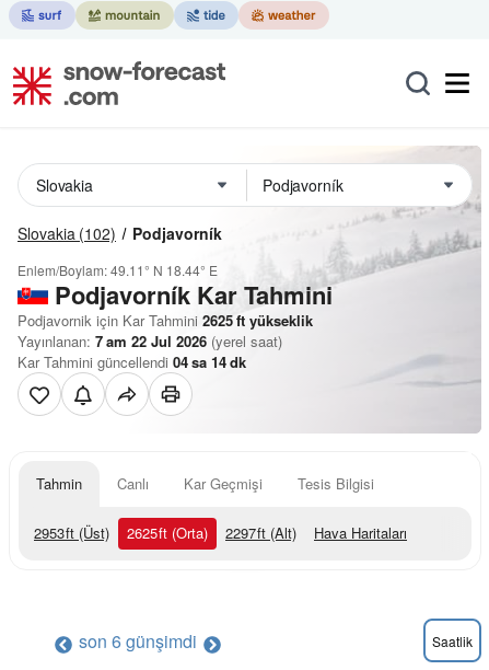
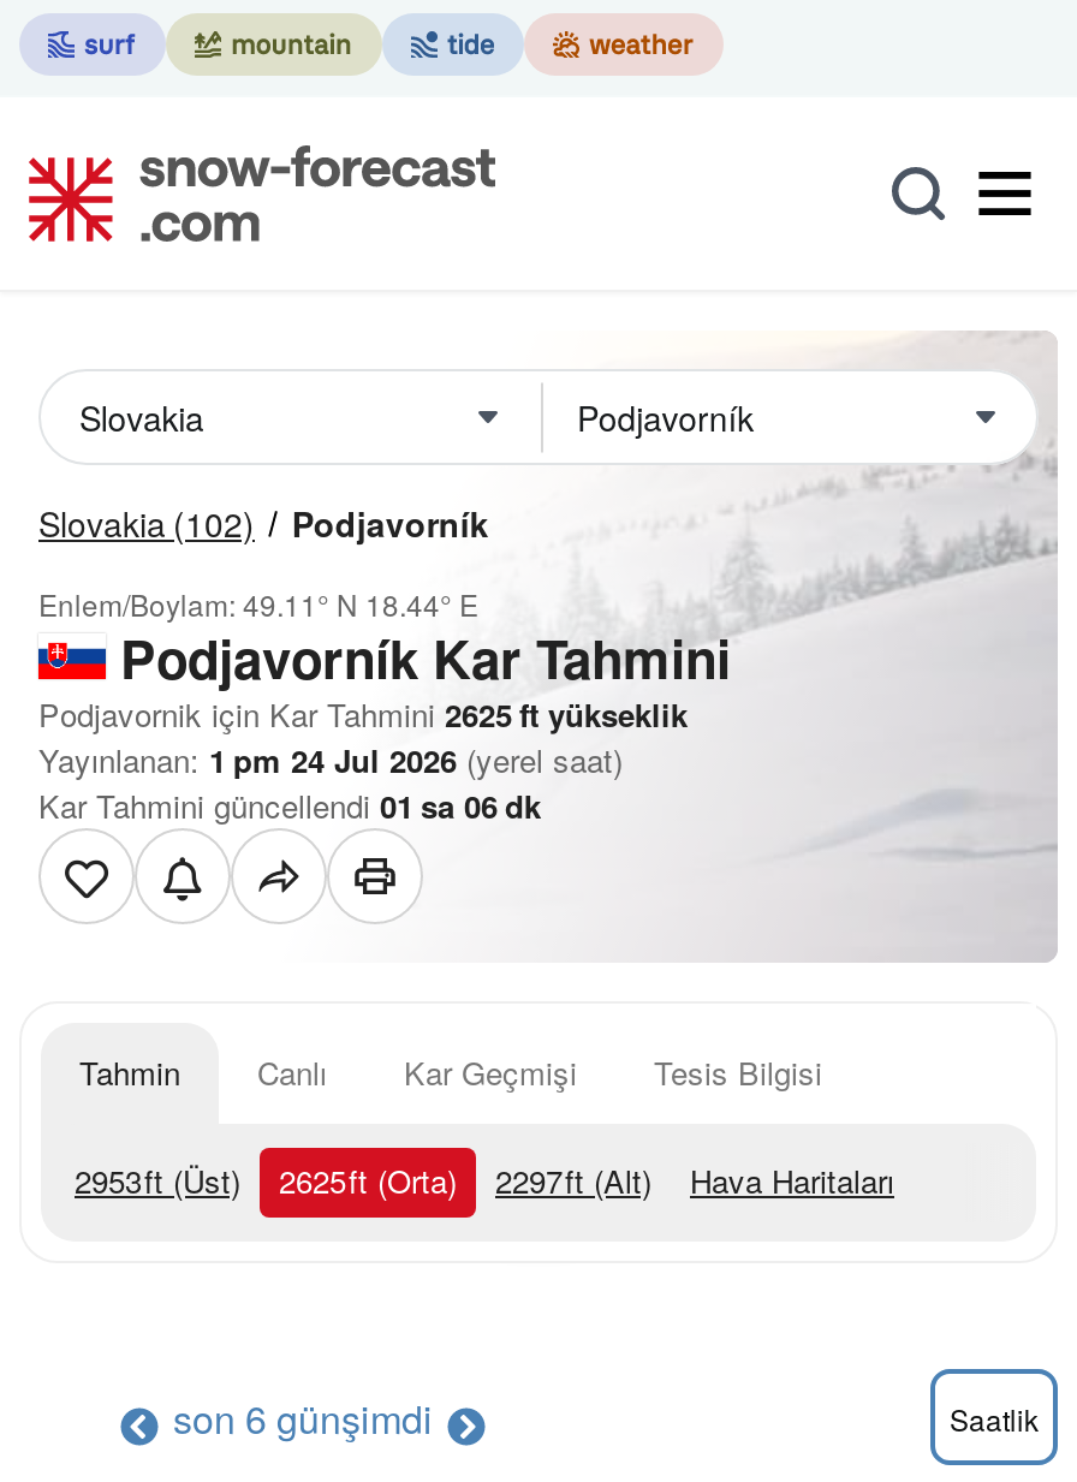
- Yayınlanan: 7 am 22 Jul 2026 (yerel saat)
+ Yayınlanan: 1 pm 24 Jul 2026 (yerel saat)

- Kar Tahmini güncellendi 04 sa 14 dk
+ Kar Tahmini güncellendi 01 sa 06 dk
